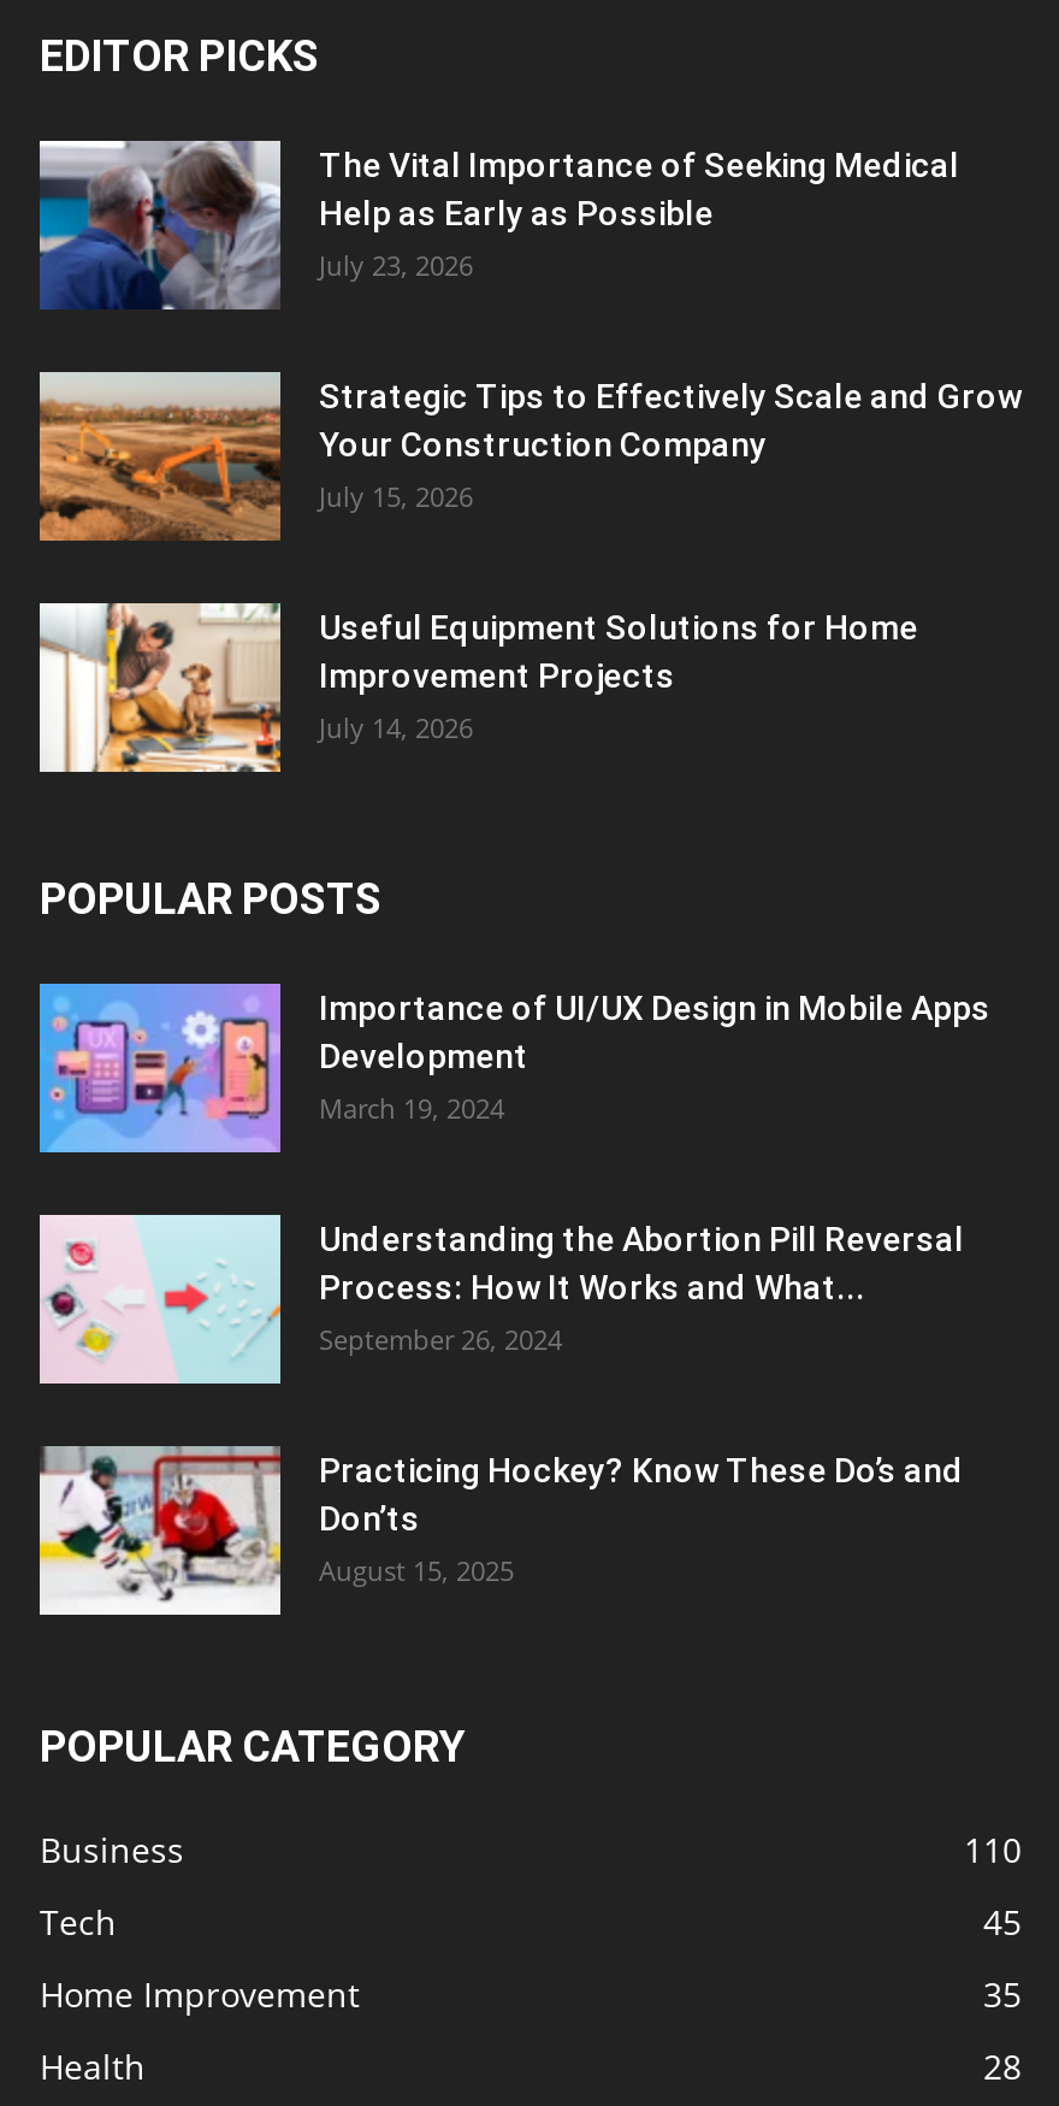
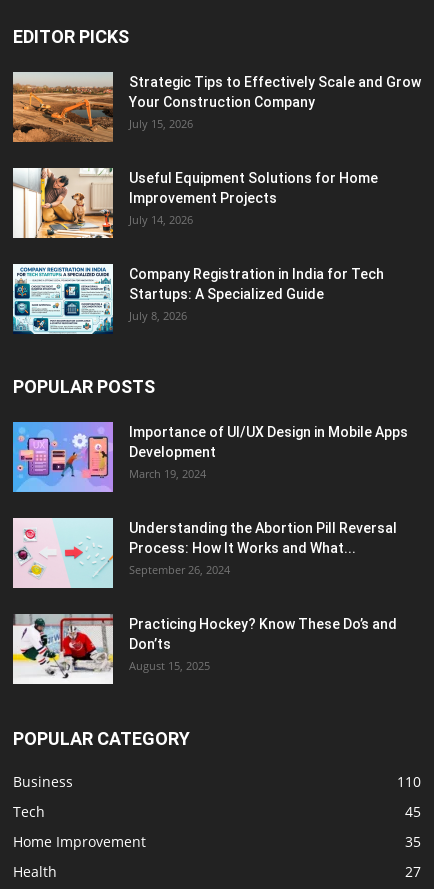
- [image]
- The Vital Importance of Seeking Medical
- Help as Early as Possible
- July 23, 2026

moved up: [image] | Strategic Tips to Effectively Scale and Grow | Your Construction Company | July 15, 2026 | Useful Equipment Solutions for Home | Improvement Projects | July 14, 2026

+ [image]
+ Company Registration in India for Tech
+ Startups: A Specialized Guide
+ July 8, 2026

- 28
+ 27
